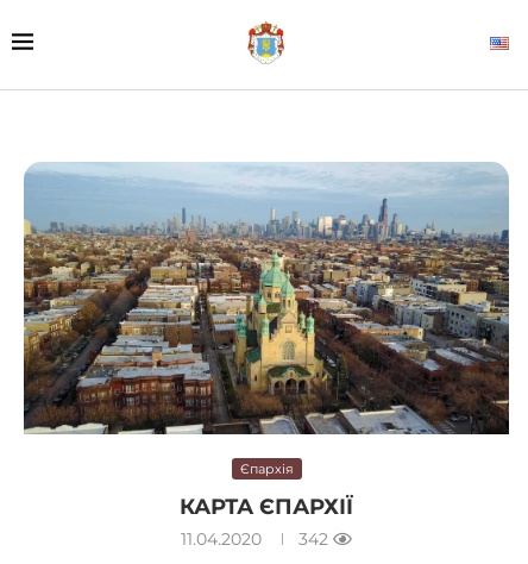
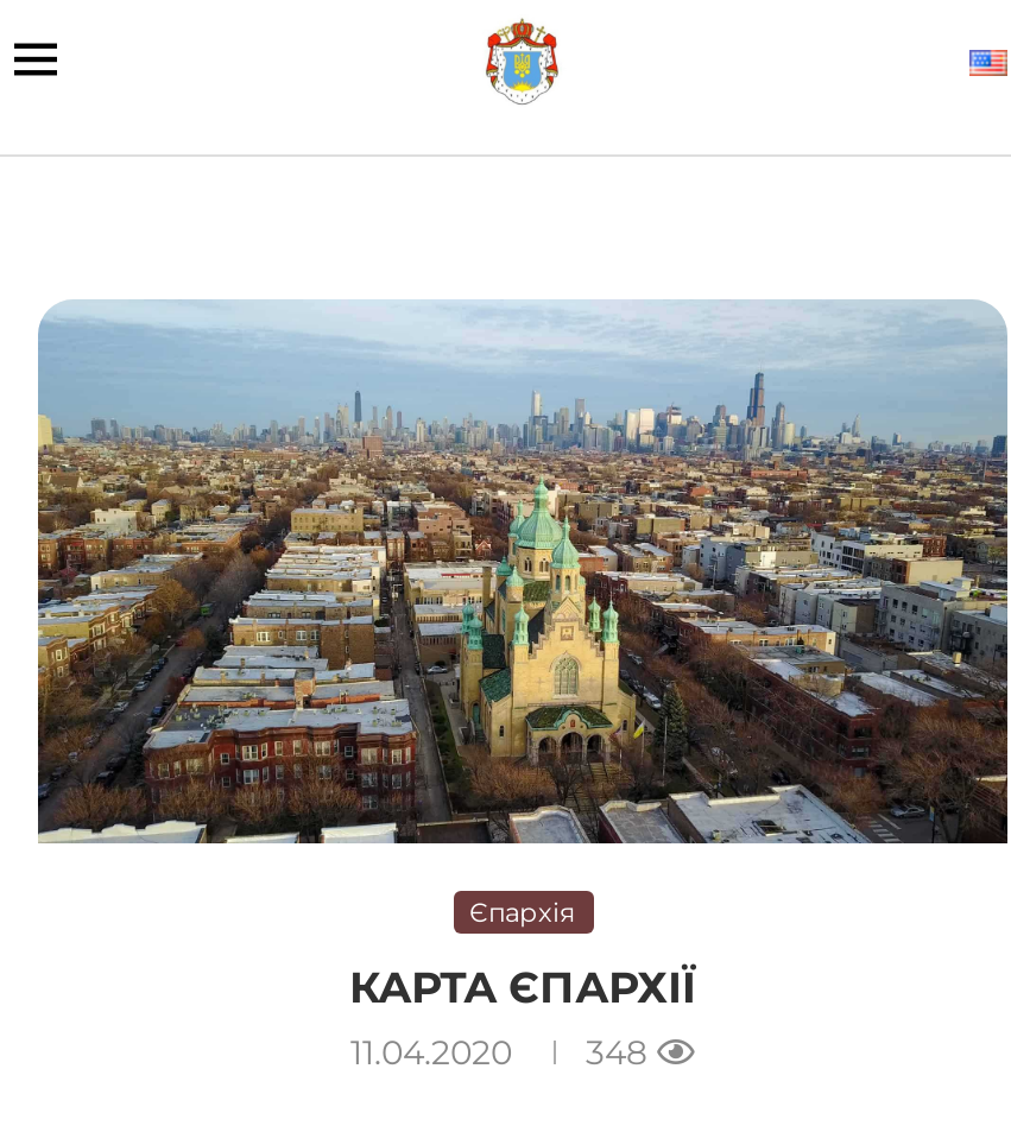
- 11.04.2020 342
+ 11.04.2020 348
